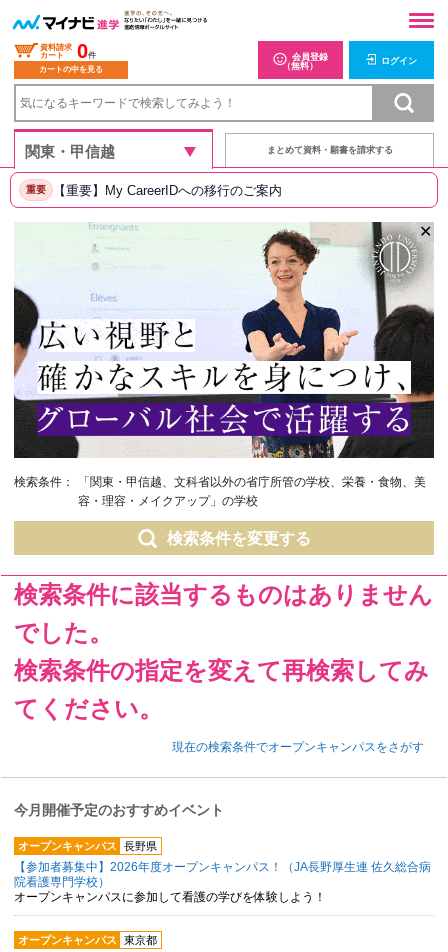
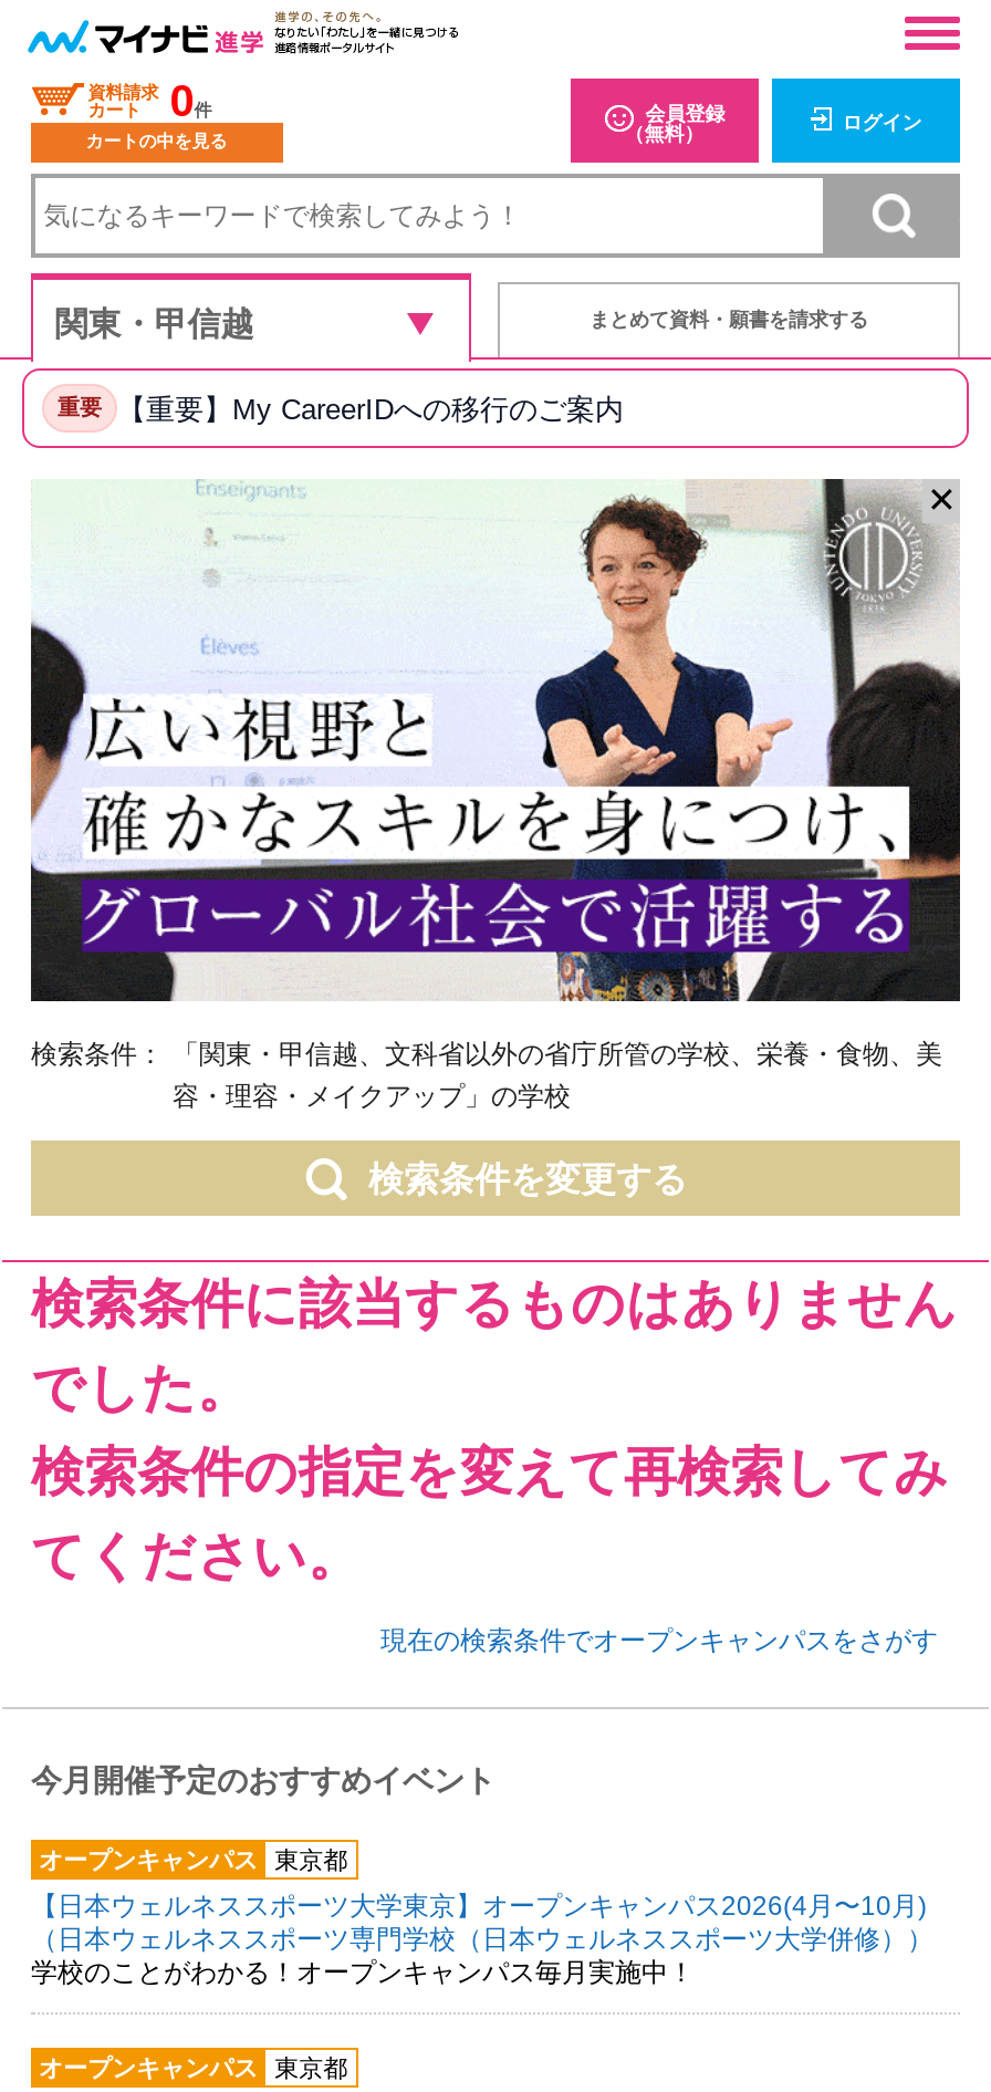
- 長野県
+ 東京都

- 【参加者募集中】2026年度オープンキャンパス！（JA長野厚生連 佐久総合病
- 院看護専門学校）
- オープンキャンパスに参加して看護の学びを体験しよう！
+ 【日本ウェルネススポーツ大学東京】オープンキャンパス2026(4月〜10月)
+ （日本ウェルネススポーツ専門学校（日本ウェルネススポーツ大学併修））
+ 学校のことがわかる！オープンキャンパス毎月実施中！
